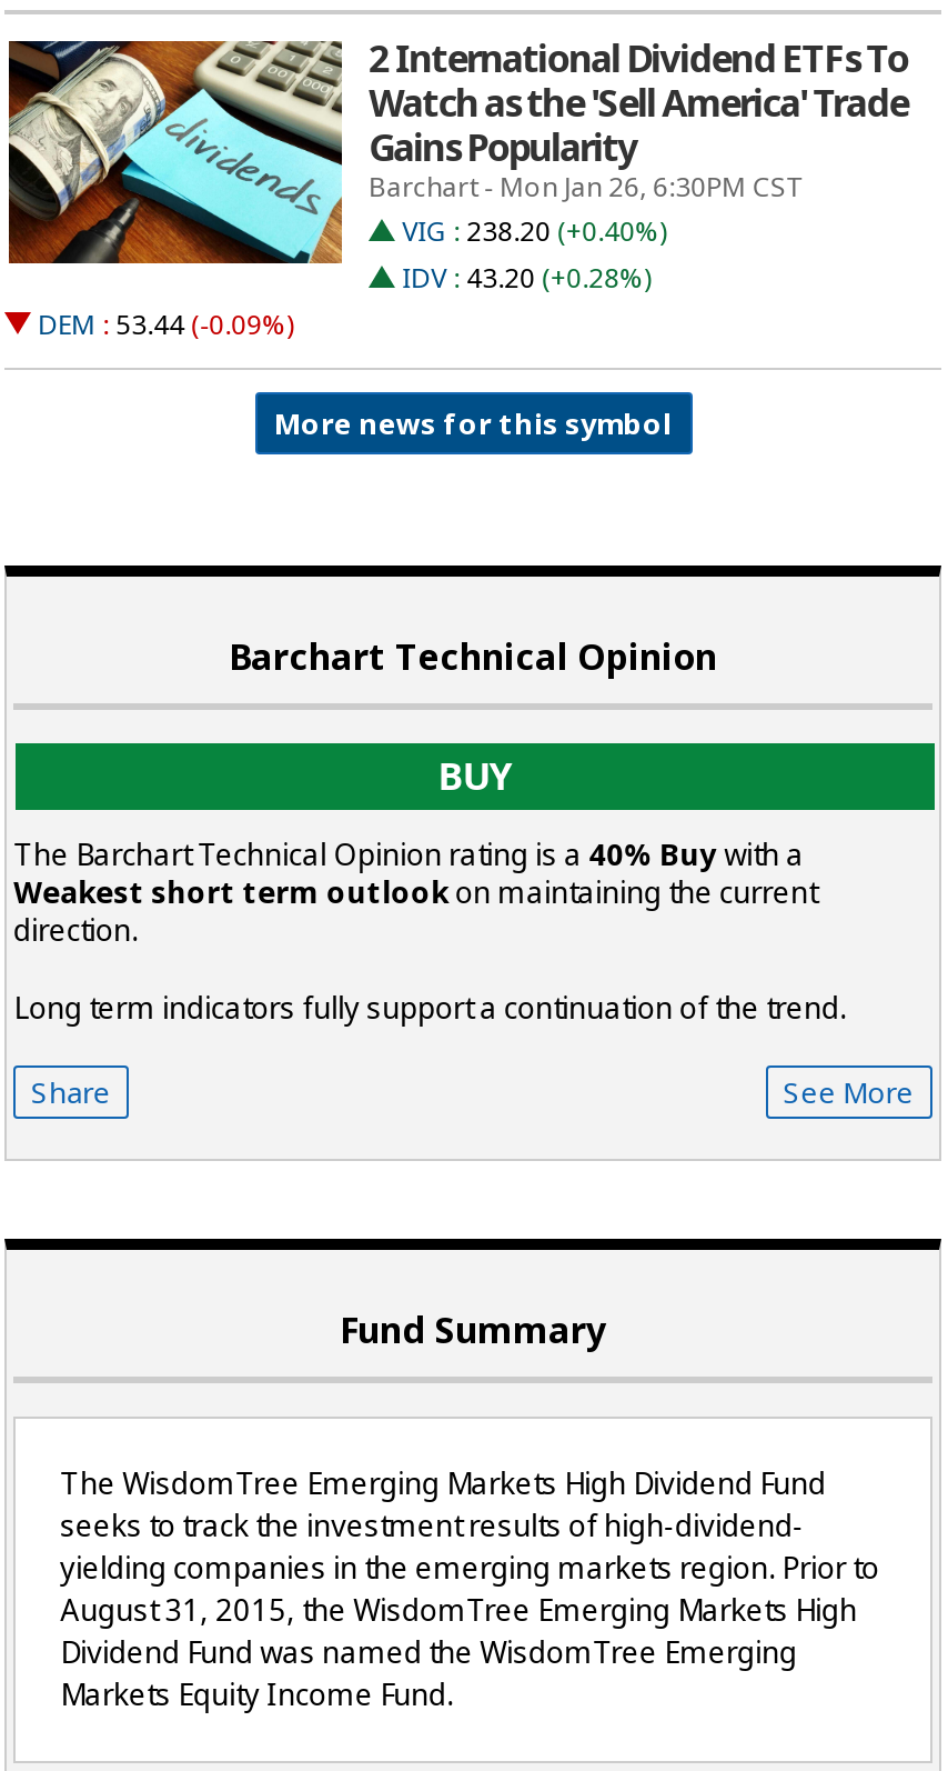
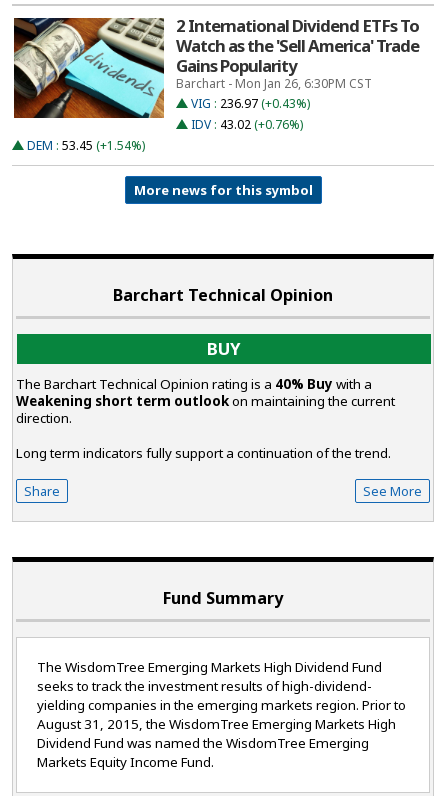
- VIG : 238.20 (+0.40%)
+ VIG : 236.97 (+0.43%)

- IDV : 43.20 (+0.28%)
+ IDV : 43.02 (+0.76%)

- DEM : 53.44 (-0.09%)
+ DEM : 53.45 (+1.54%)

- Weakest short term outlookon maintaining the current
+ Weakening short term outlookon maintaining the current
